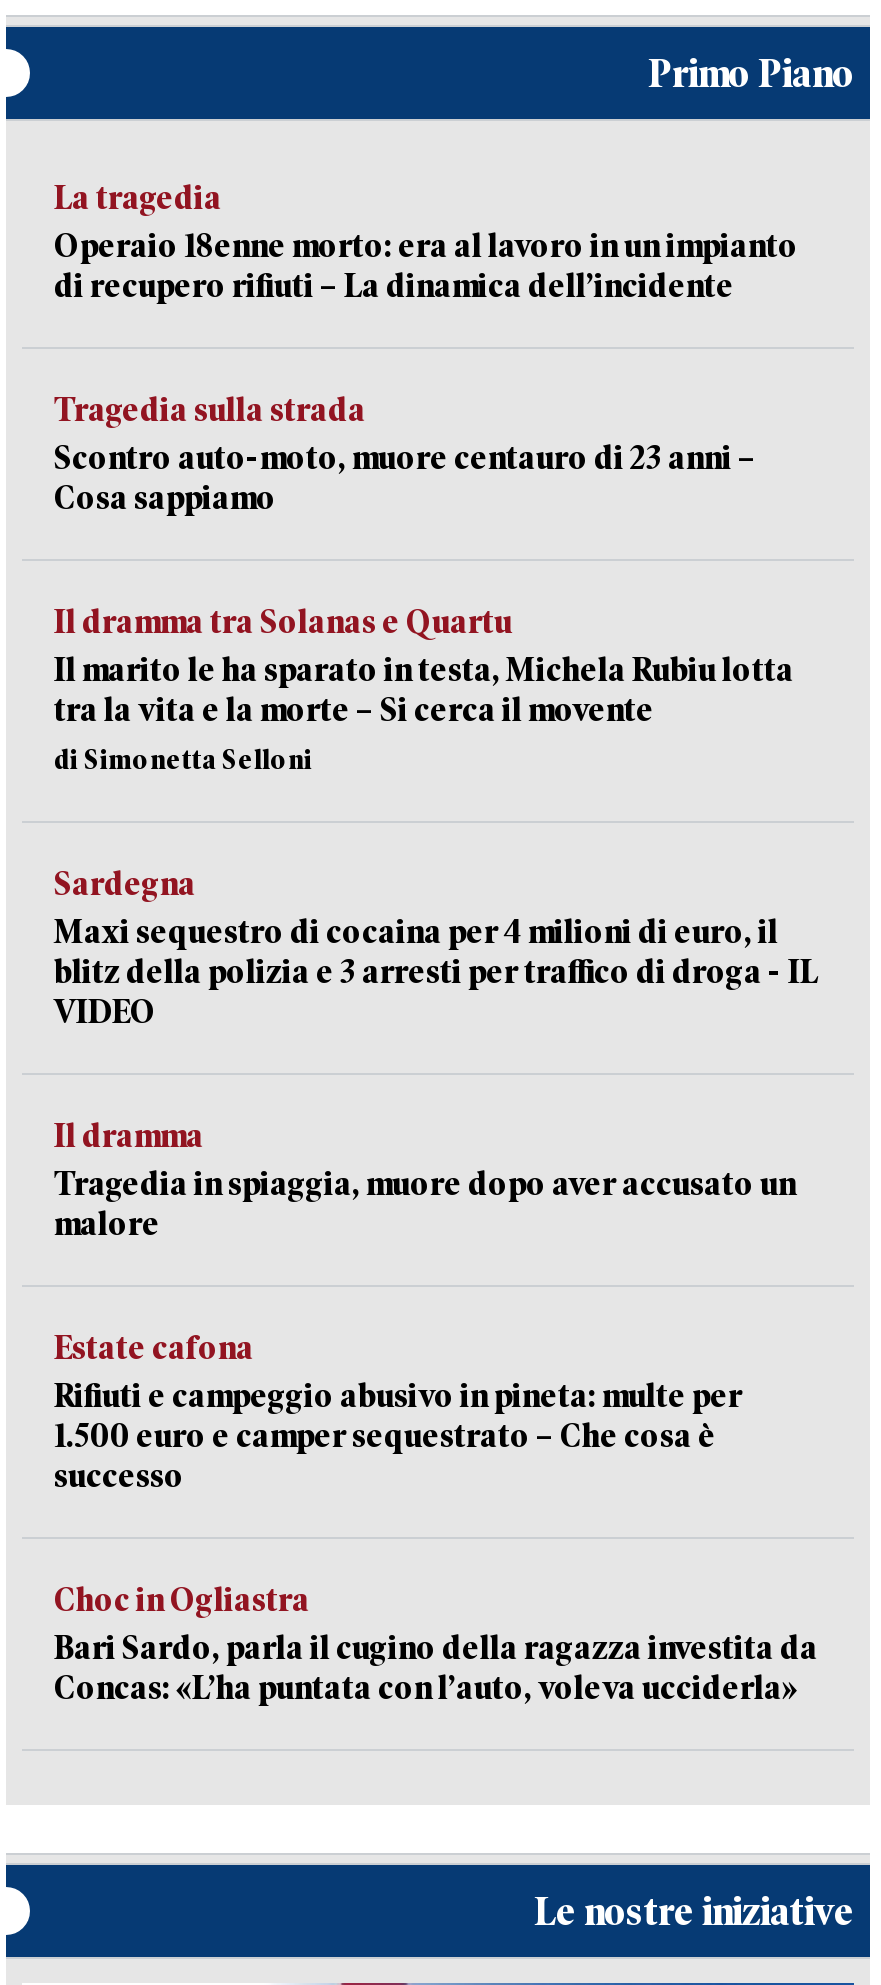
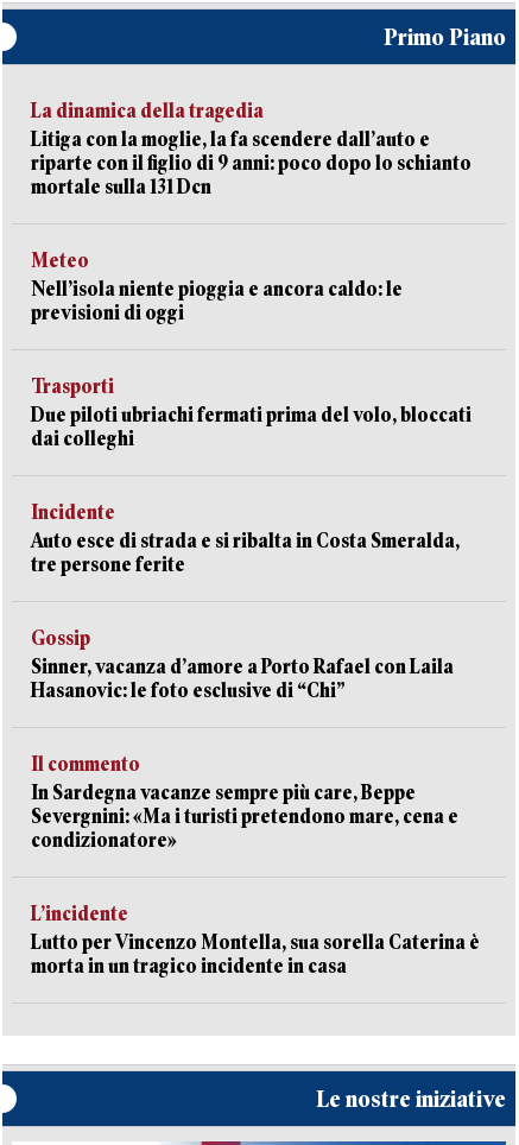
- La tragedia
- Operaio 18enne morto: era al lavoro in un impianto
- di recupero rifiuti – La dinamica dell’incidente
+ La dinamica della tragedia
+ Litiga con la moglie, la fa scendere dall’auto e
+ riparte con il figlio di 9 anni: poco dopo lo schianto
+ mortale sulla 131 Dcn

- Tragedia sulla strada
- Scontro auto-moto, muore centauro di 23 anni –
- Cosa sappiamo
+ Meteo
+ Nell’isola niente pioggia e ancora caldo: le
+ previsioni di oggi

- Il dramma tra Solanas e Quartu
- Il marito le ha sparato in testa, Michela Rubiu lotta
- tra la vita e la morte – Si cerca il movente
- di Simonetta Selloni
+ Trasporti
+ Due piloti ubriachi fermati prima del volo, bloccati
+ dai colleghi

- Sardegna
- Maxi sequestro di cocaina per 4 milioni di euro, il
- blitz della polizia e 3 arresti per traffico di droga - IL
- VIDEO
+ Incidente
+ Auto esce di strada e si ribalta in Costa Smeralda,
+ tre persone ferite

- Il dramma
- Tragedia in spiaggia, muore dopo aver accusato un
- malore
+ Gossip
+ Sinner, vacanza d’amore a Porto Rafael con Laila
+ Hasanovic: le foto esclusive di “Chi”

- Estate cafona
- Rifiuti e campeggio abusivo in pineta: multe per
- 1.500 euro e camper sequestrato – Che cosa è
- successo
+ Il commento
+ In Sardegna vacanze sempre più care, Beppe
+ Severgnini: «Ma i turisti pretendono mare, cena e
+ condizionatore»

- Choc in Ogliastra
- Bari Sardo, parla il cugino della ragazza investita da
- Concas: «L’ha puntata con l’auto, voleva ucciderla»
+ L’incidente
+ Lutto per Vincenzo Montella, sua sorella Caterina è
+ morta in un tragico incidente in casa
